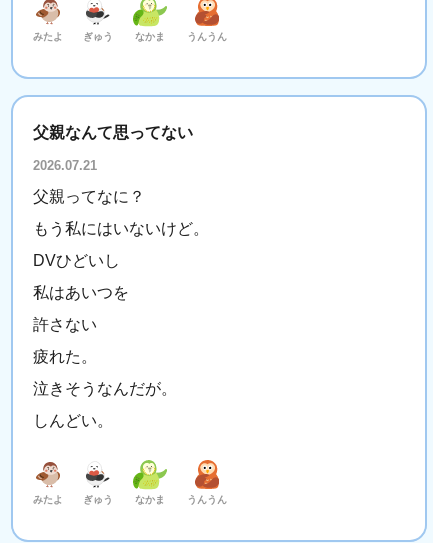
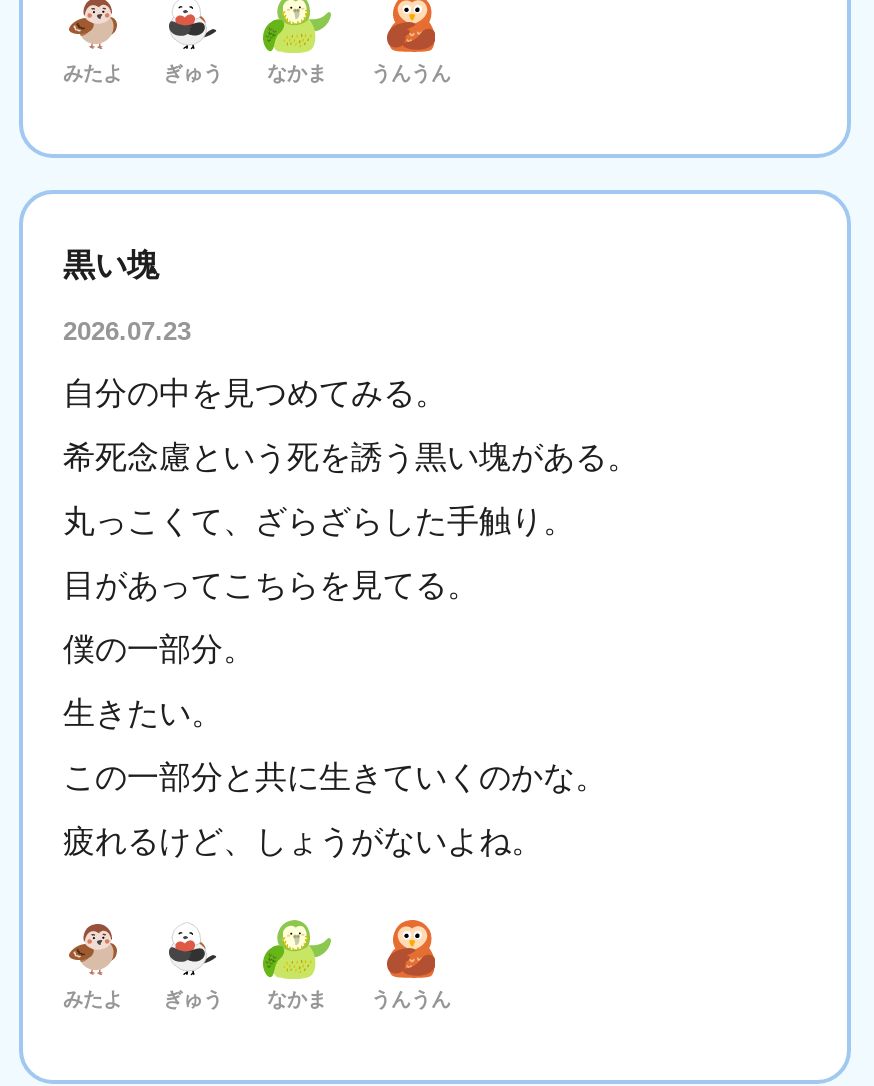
- 父親なんて思ってない
+ 黒い塊

- 2026.07.21
+ 2026.07.23

- 父親ってなに？
+ 自分の中を見つめてみる。

- もう私にはいないけど。
+ 希死念慮という死を誘う黒い塊がある。

- DVひどいし
+ 丸っこくて、ざらざらした手触り。

- 私はあいつを
+ 目があってこちらを見てる。

- 許さない
+ 僕の一部分。

- 疲れた。
+ 生きたい。

- 泣きそうなんだが。
+ この一部分と共に生きていくのかな。

- しんどい。
+ 疲れるけど、しょうがないよね。
